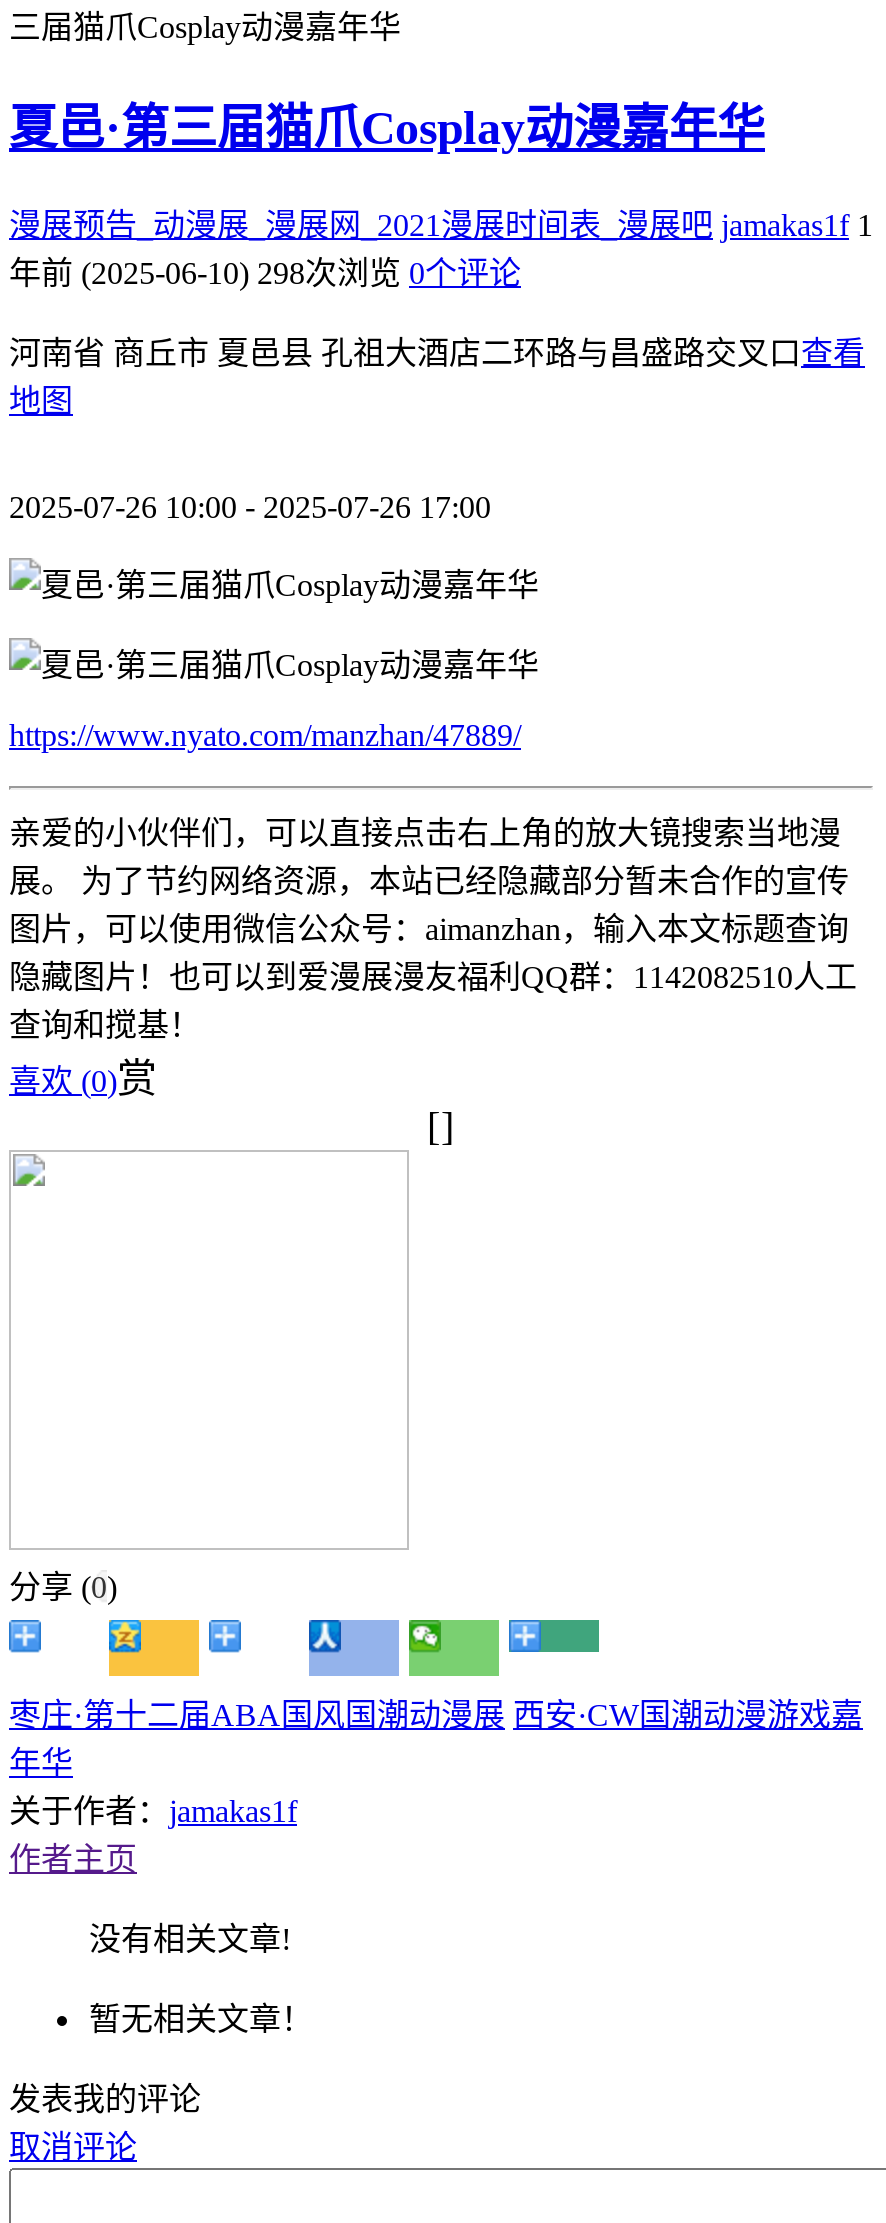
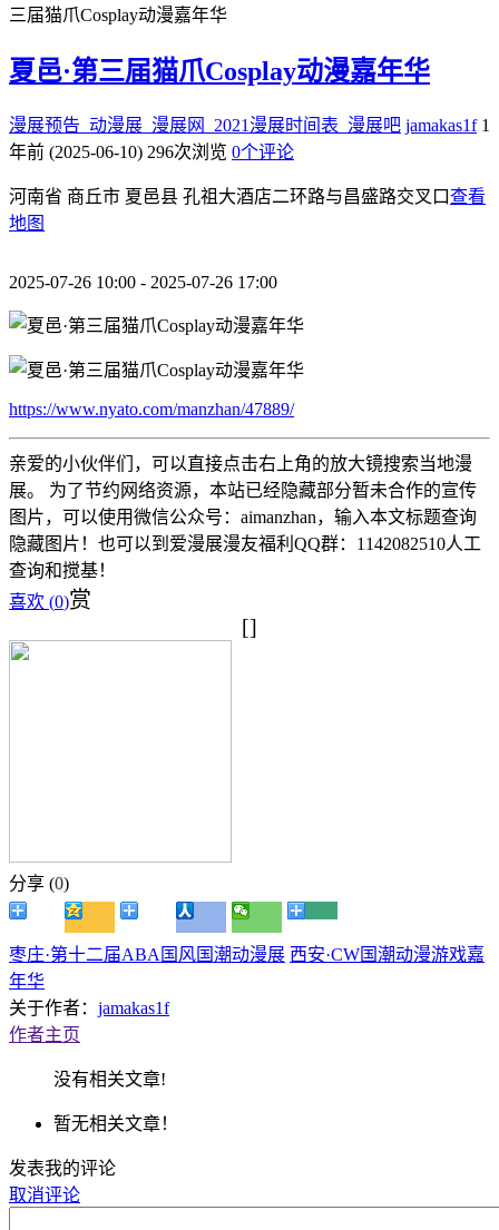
- 年前 (2025-06-10) 298次浏览 0个评论
+ 年前 (2025-06-10) 296次浏览 0个评论
